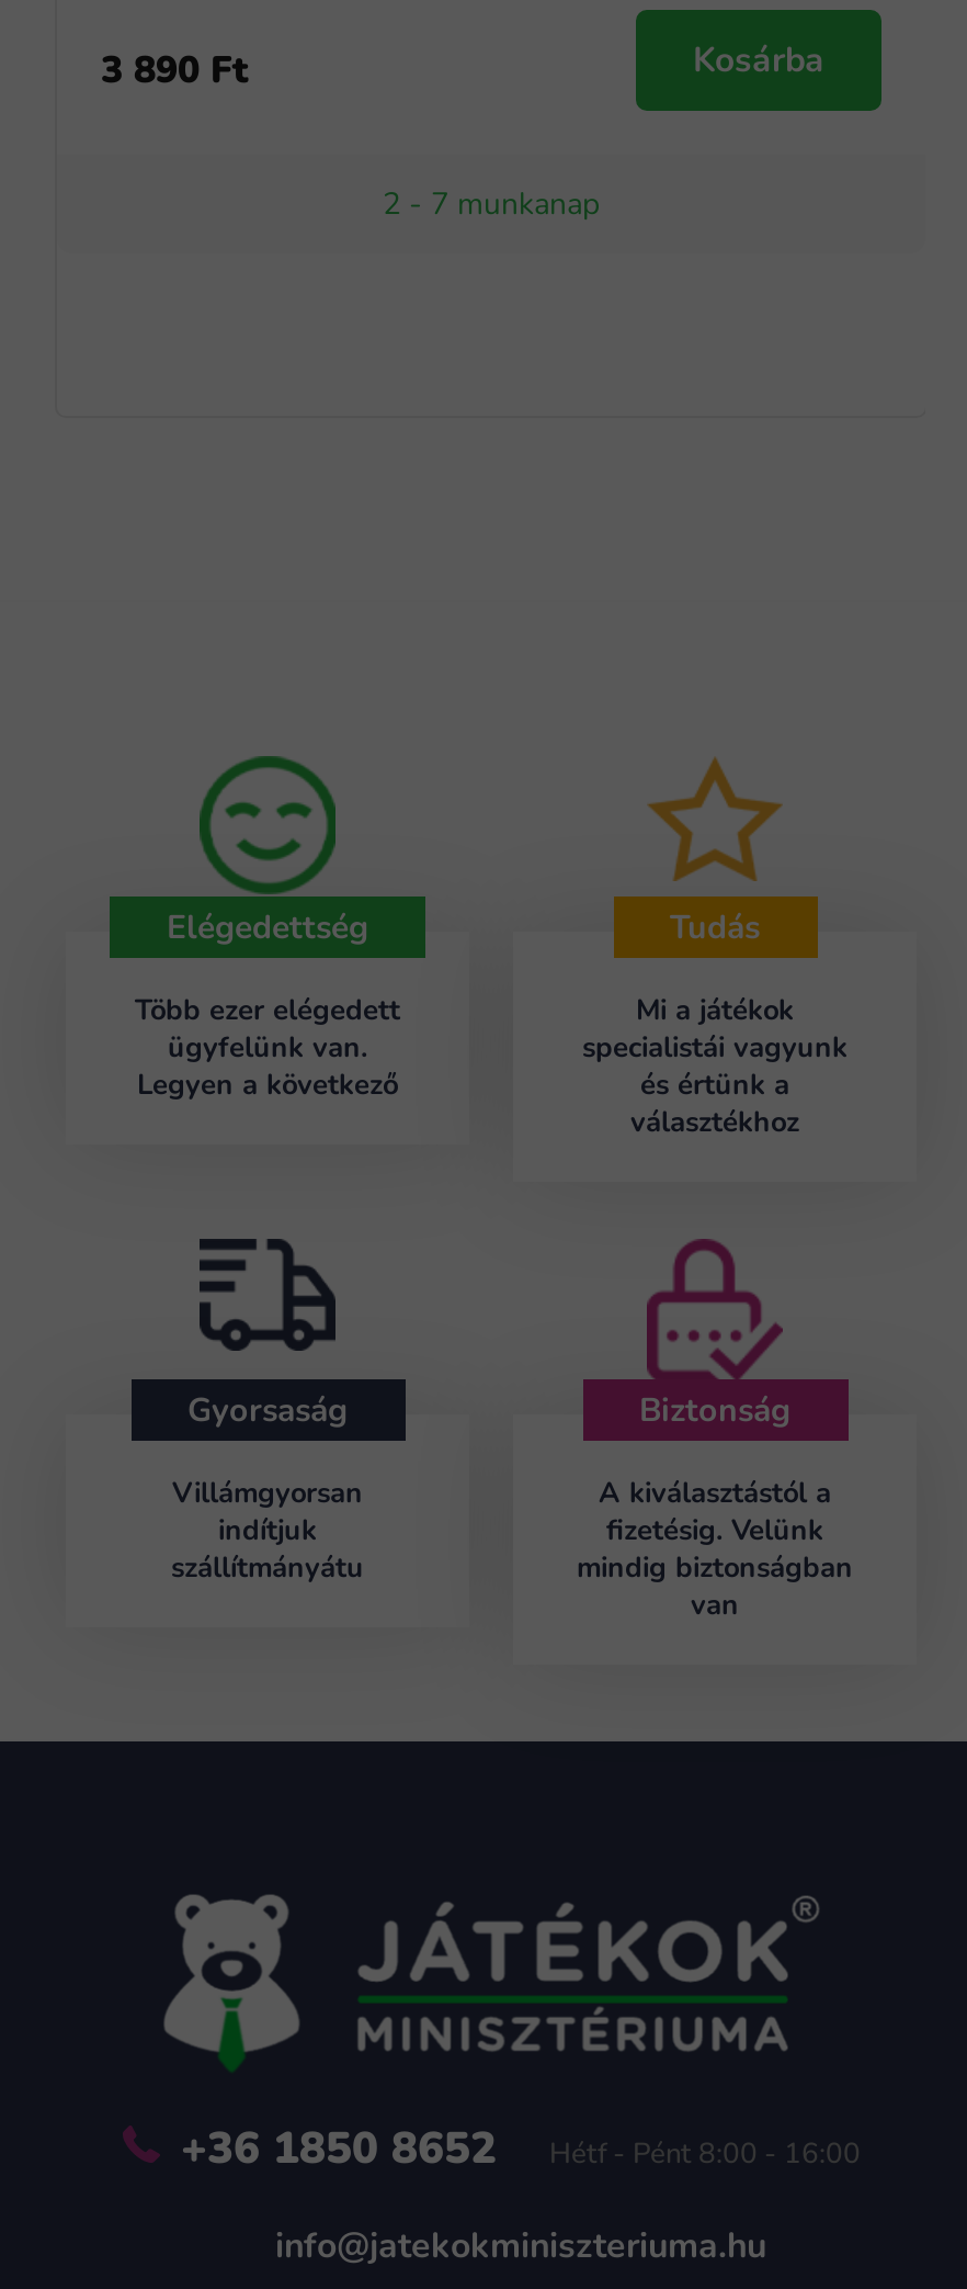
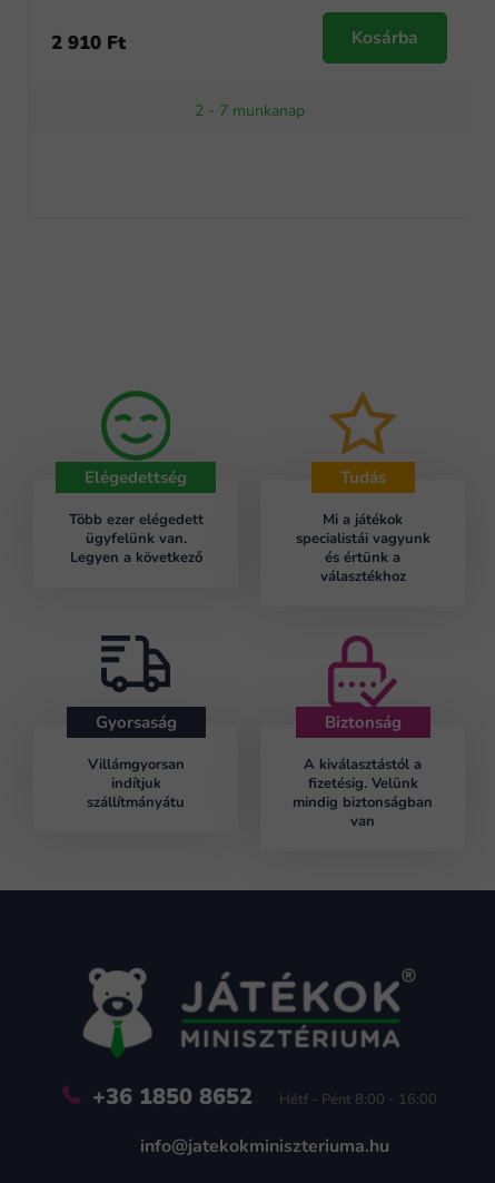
- 3 890 Ft
+ 2 910 Ft
